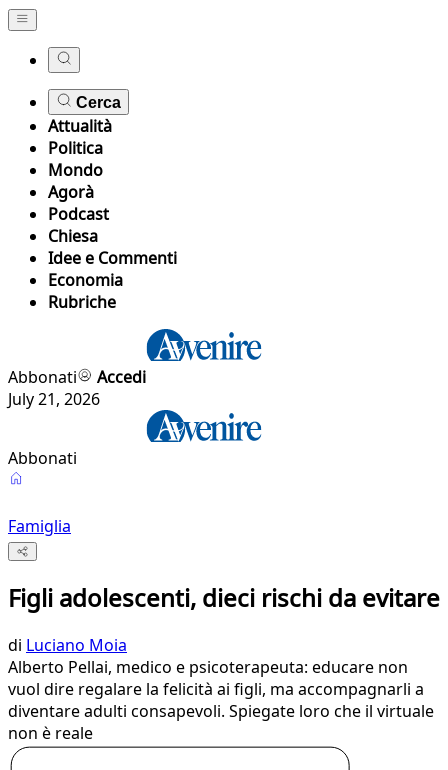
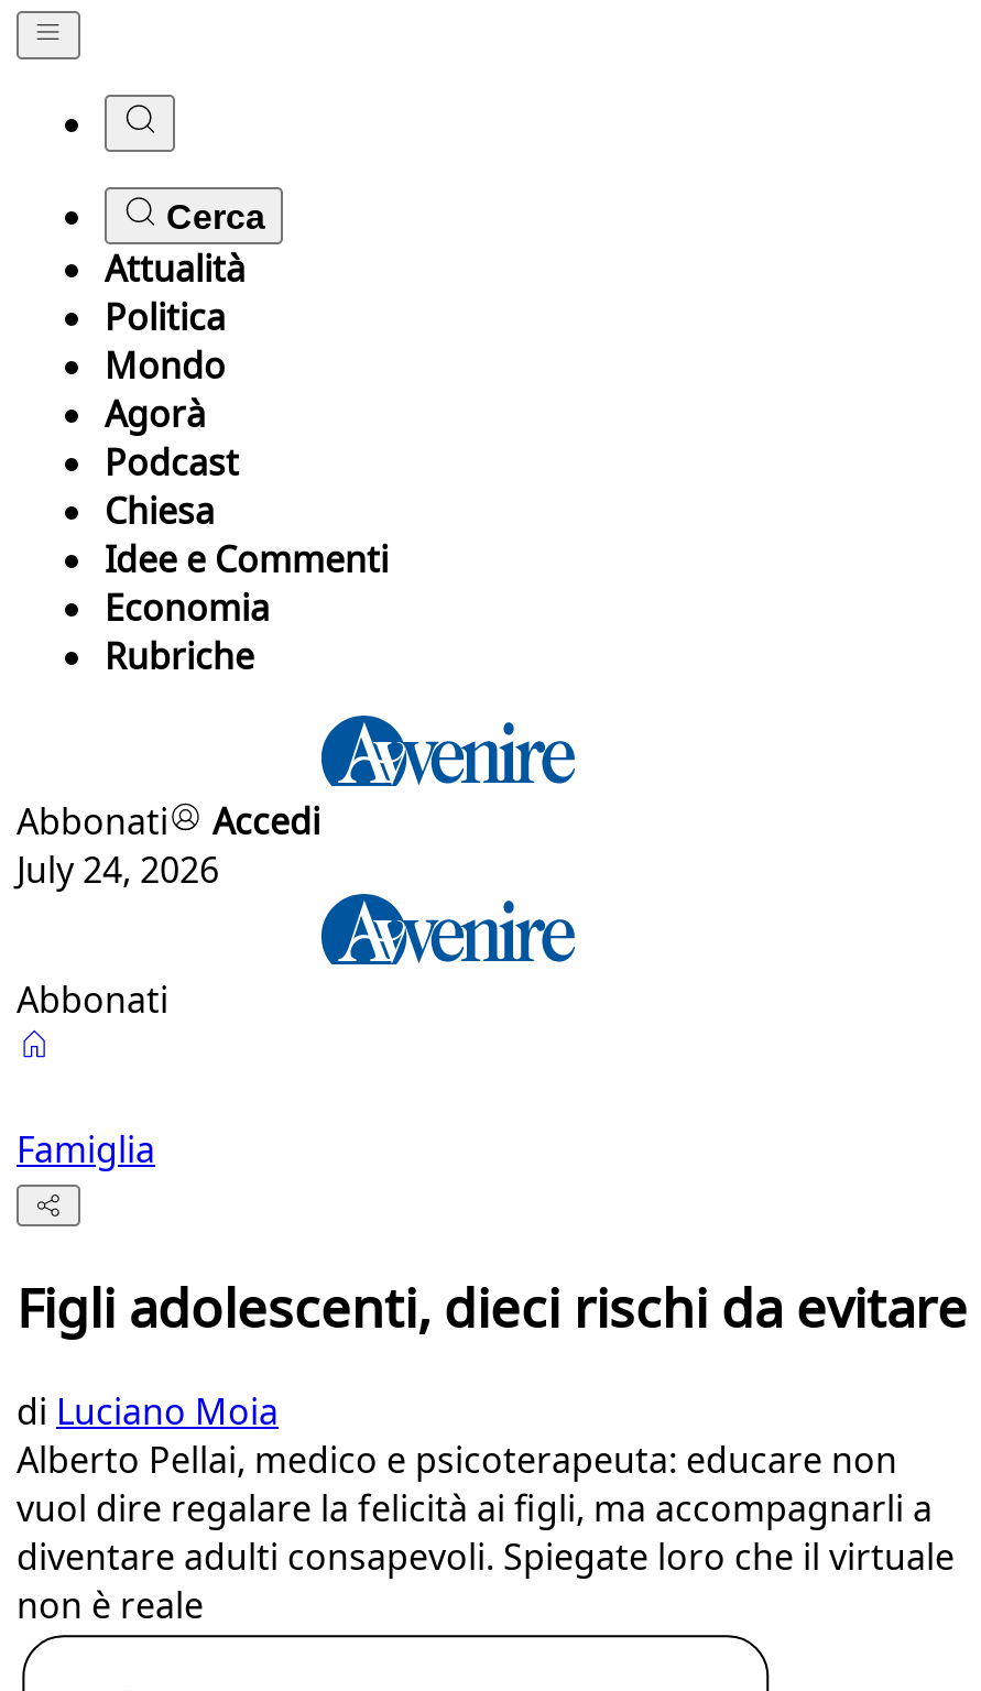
- July 21, 2026
+ July 24, 2026
